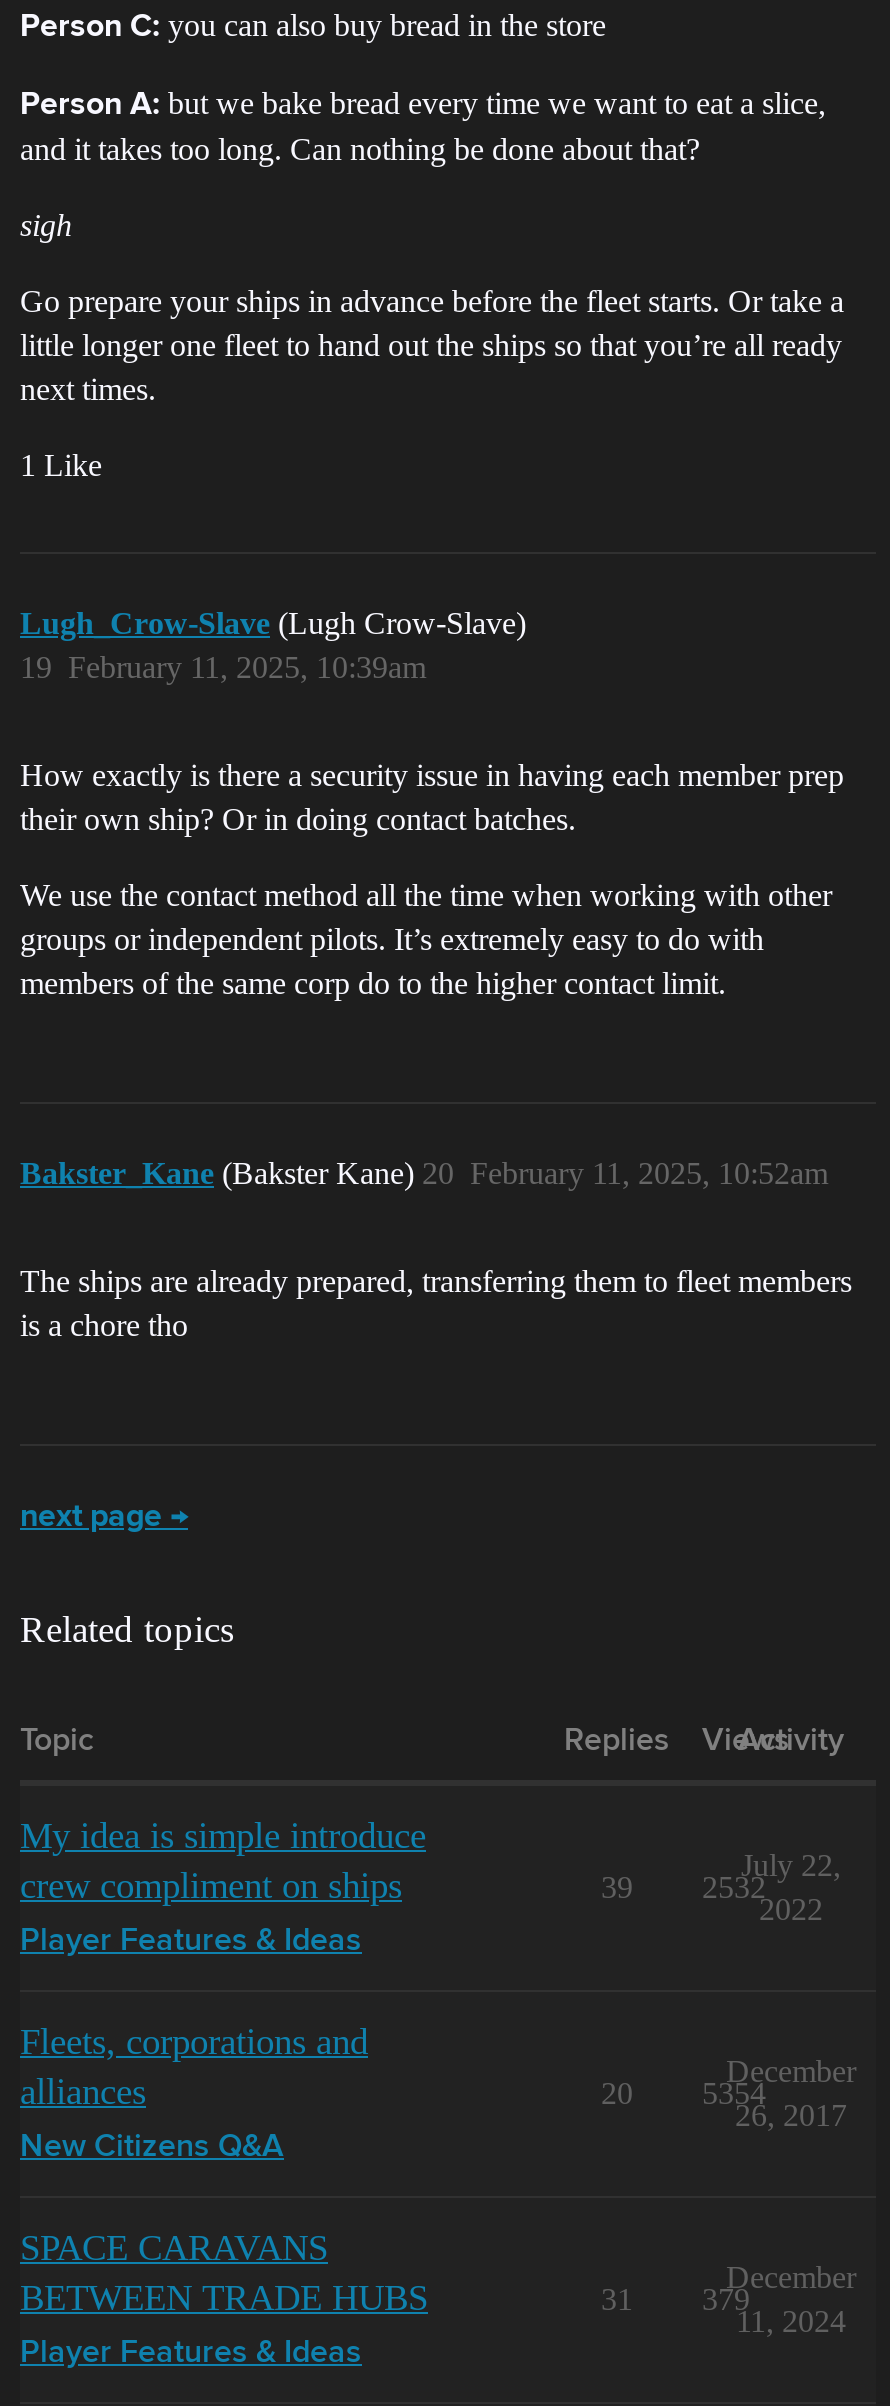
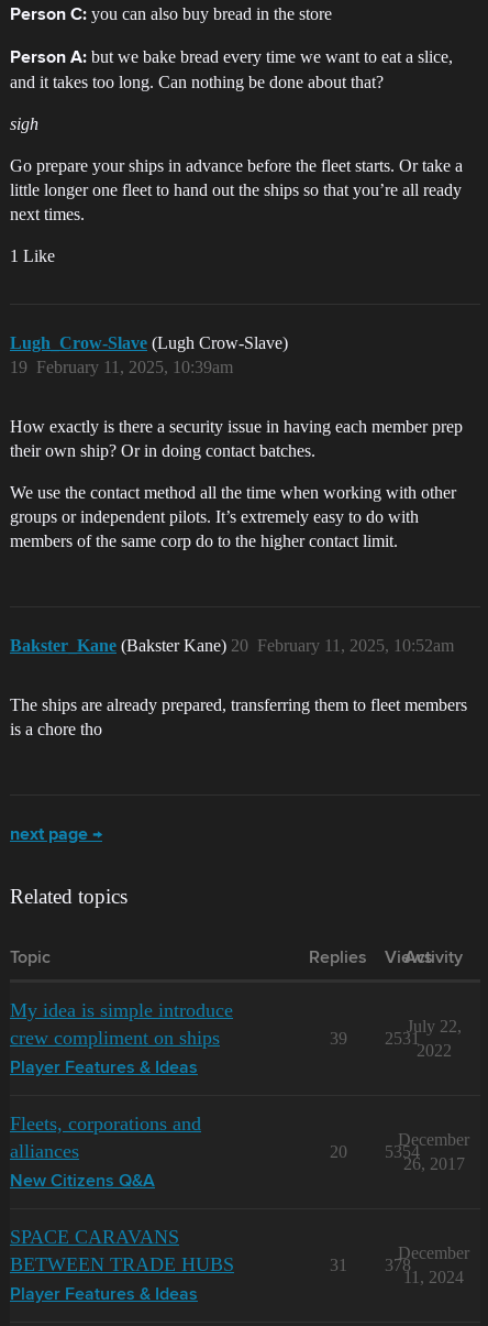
- 2532
+ 2531

- 379
+ 378
